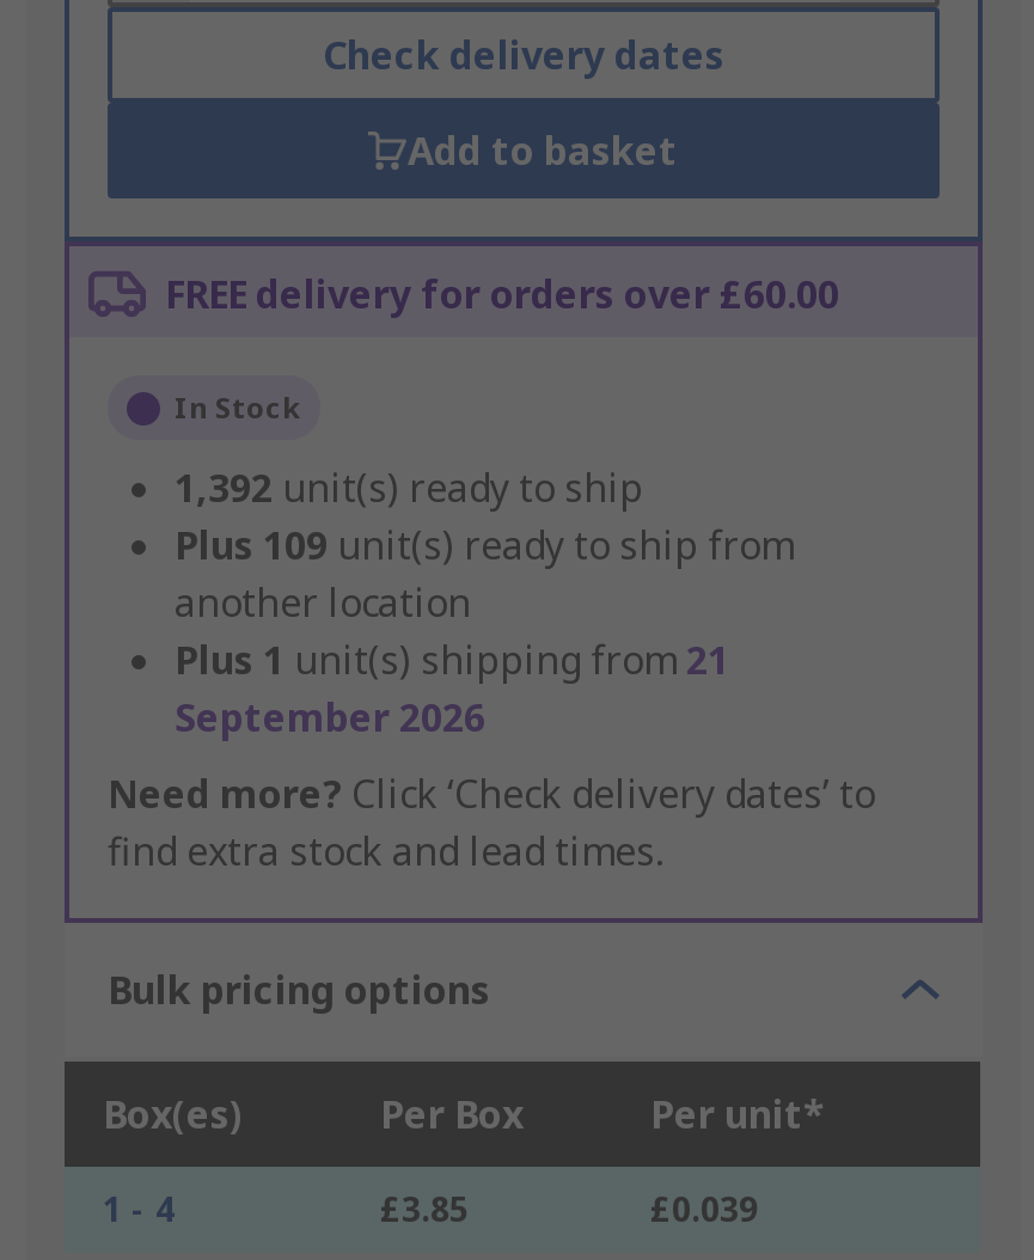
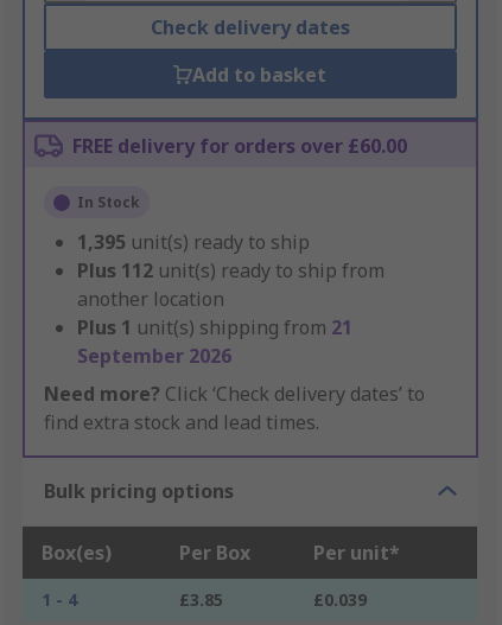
- 1,392 unit(s) ready to ship
+ 1,395 unit(s) ready to ship

- Plus 109 unit(s) ready to ship from
+ Plus 112 unit(s) ready to ship from
